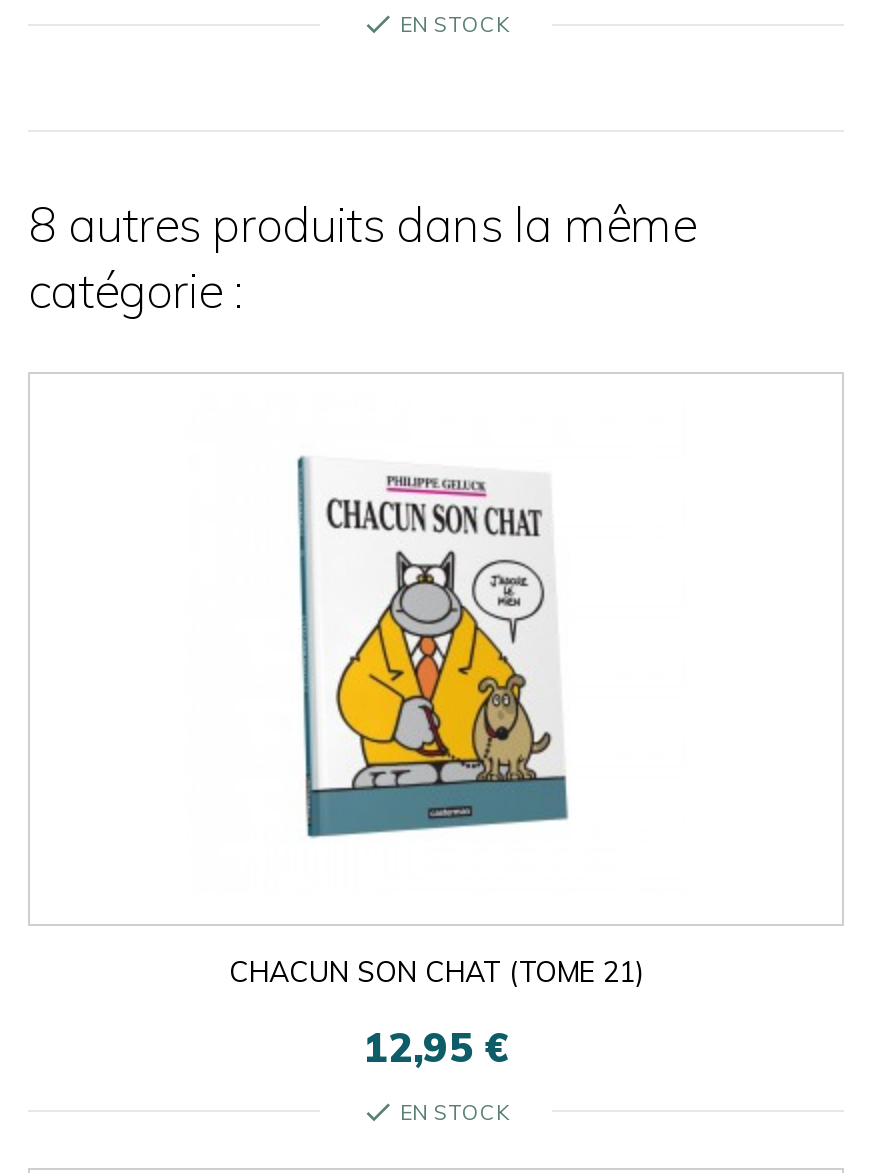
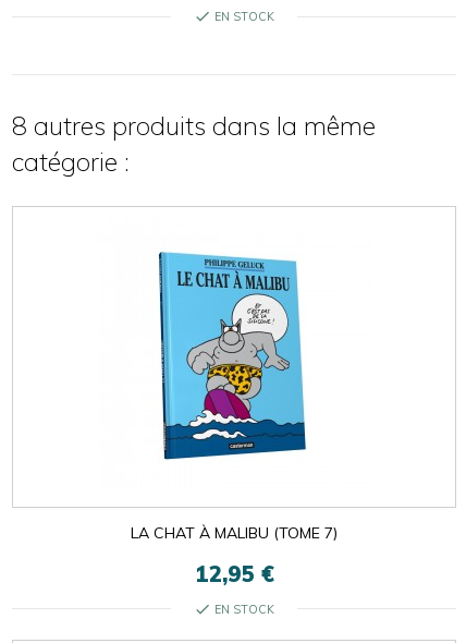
- [image]
+ [image]

- CHACUN SON CHAT (TOME 21)
+ LA CHAT À MALIBU (TOME 7)
